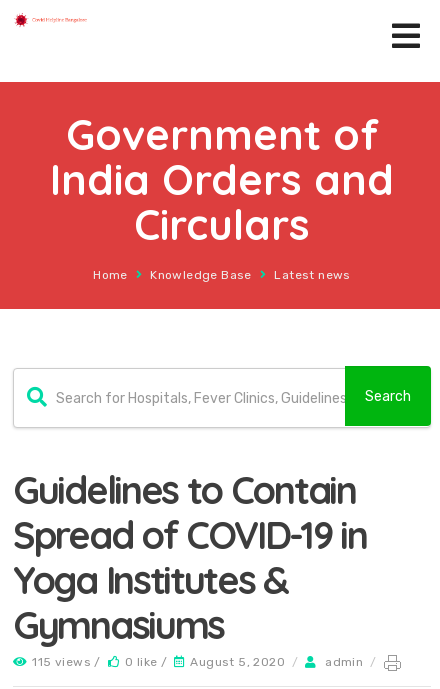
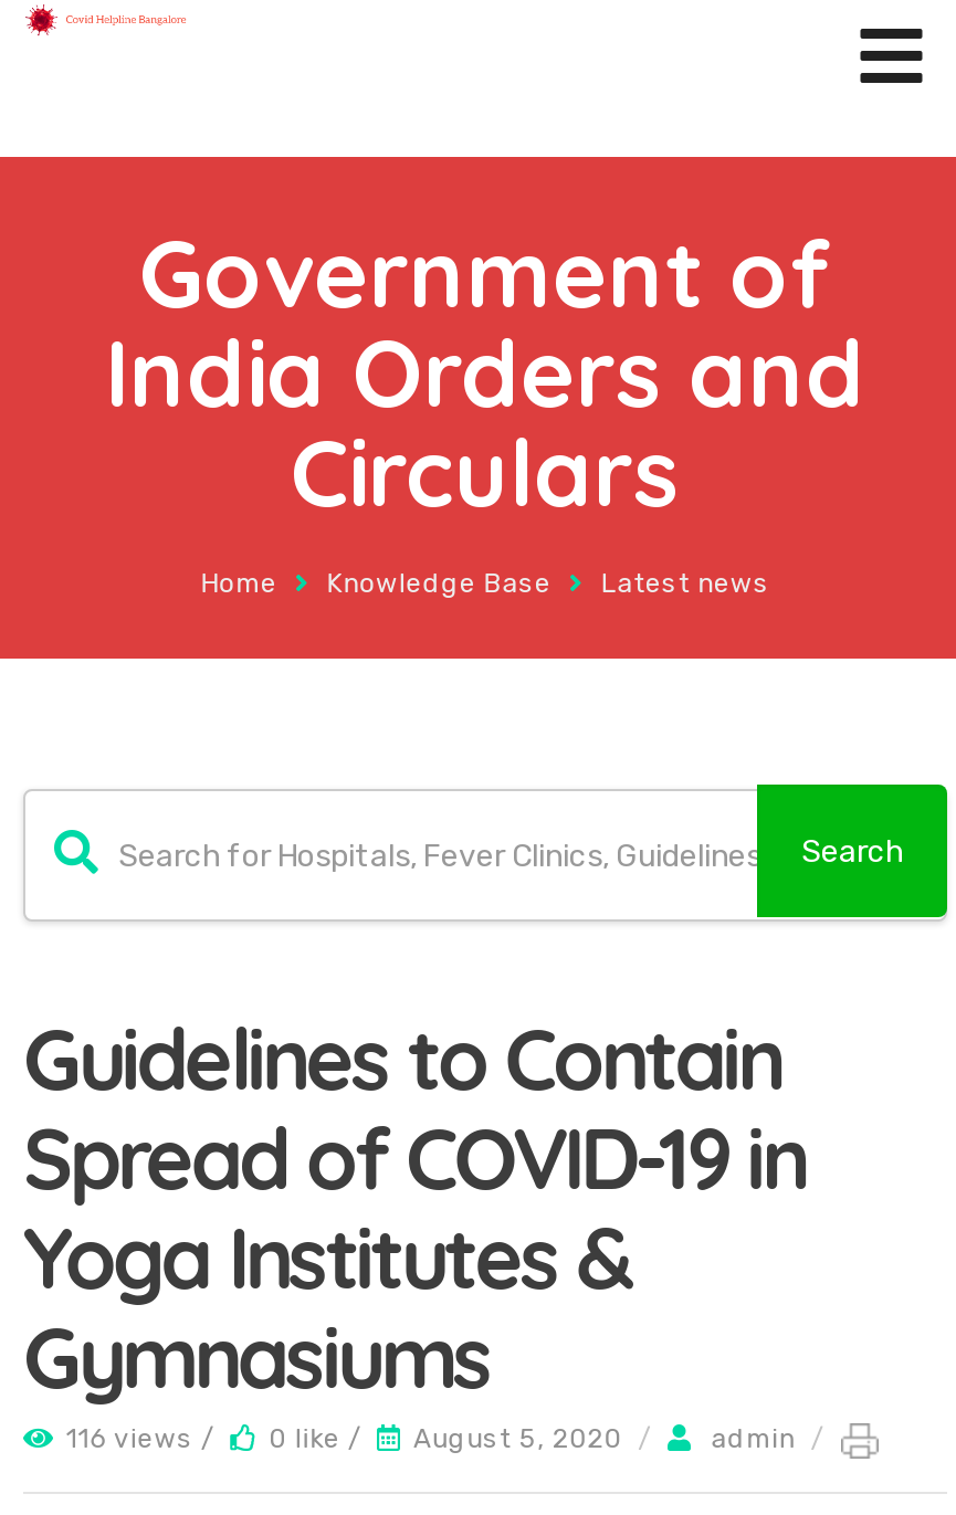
- 115 views / 0 like / August 5, 2020 / admin /
+ 116 views / 0 like / August 5, 2020 / admin /
